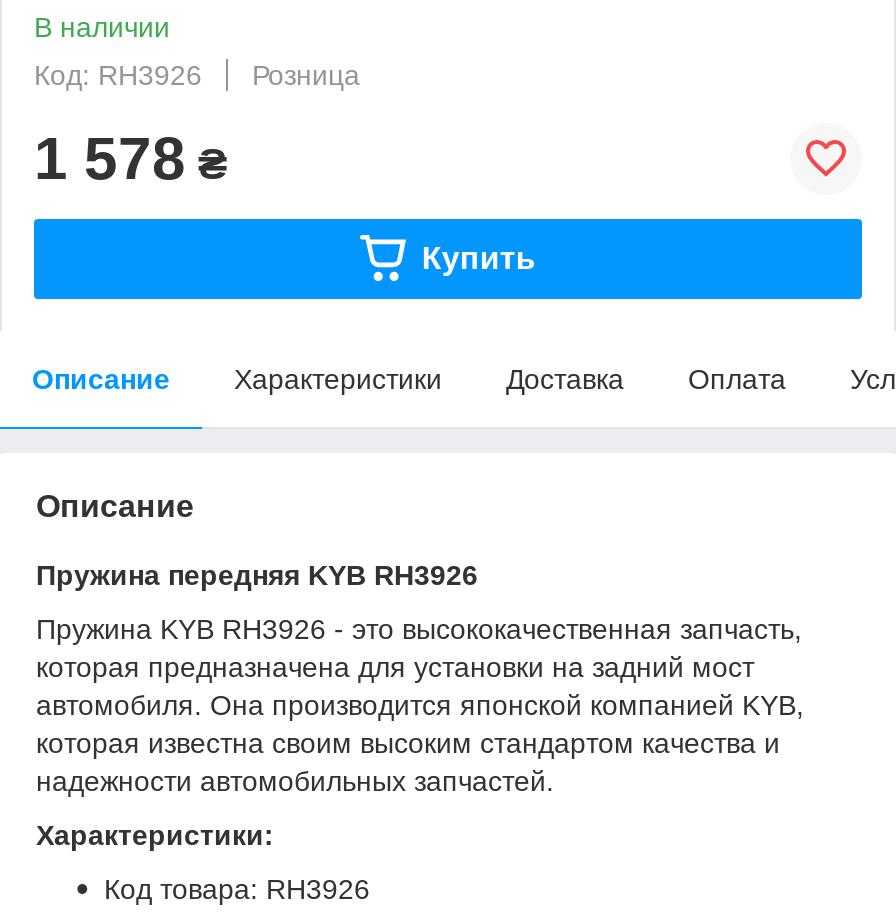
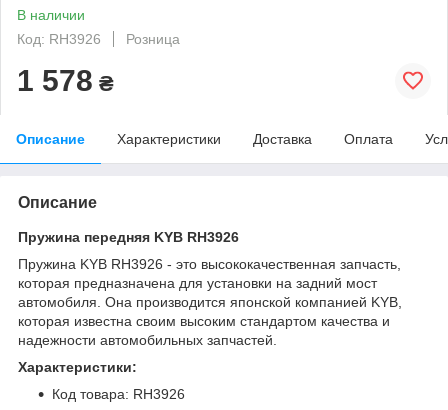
- Купить
